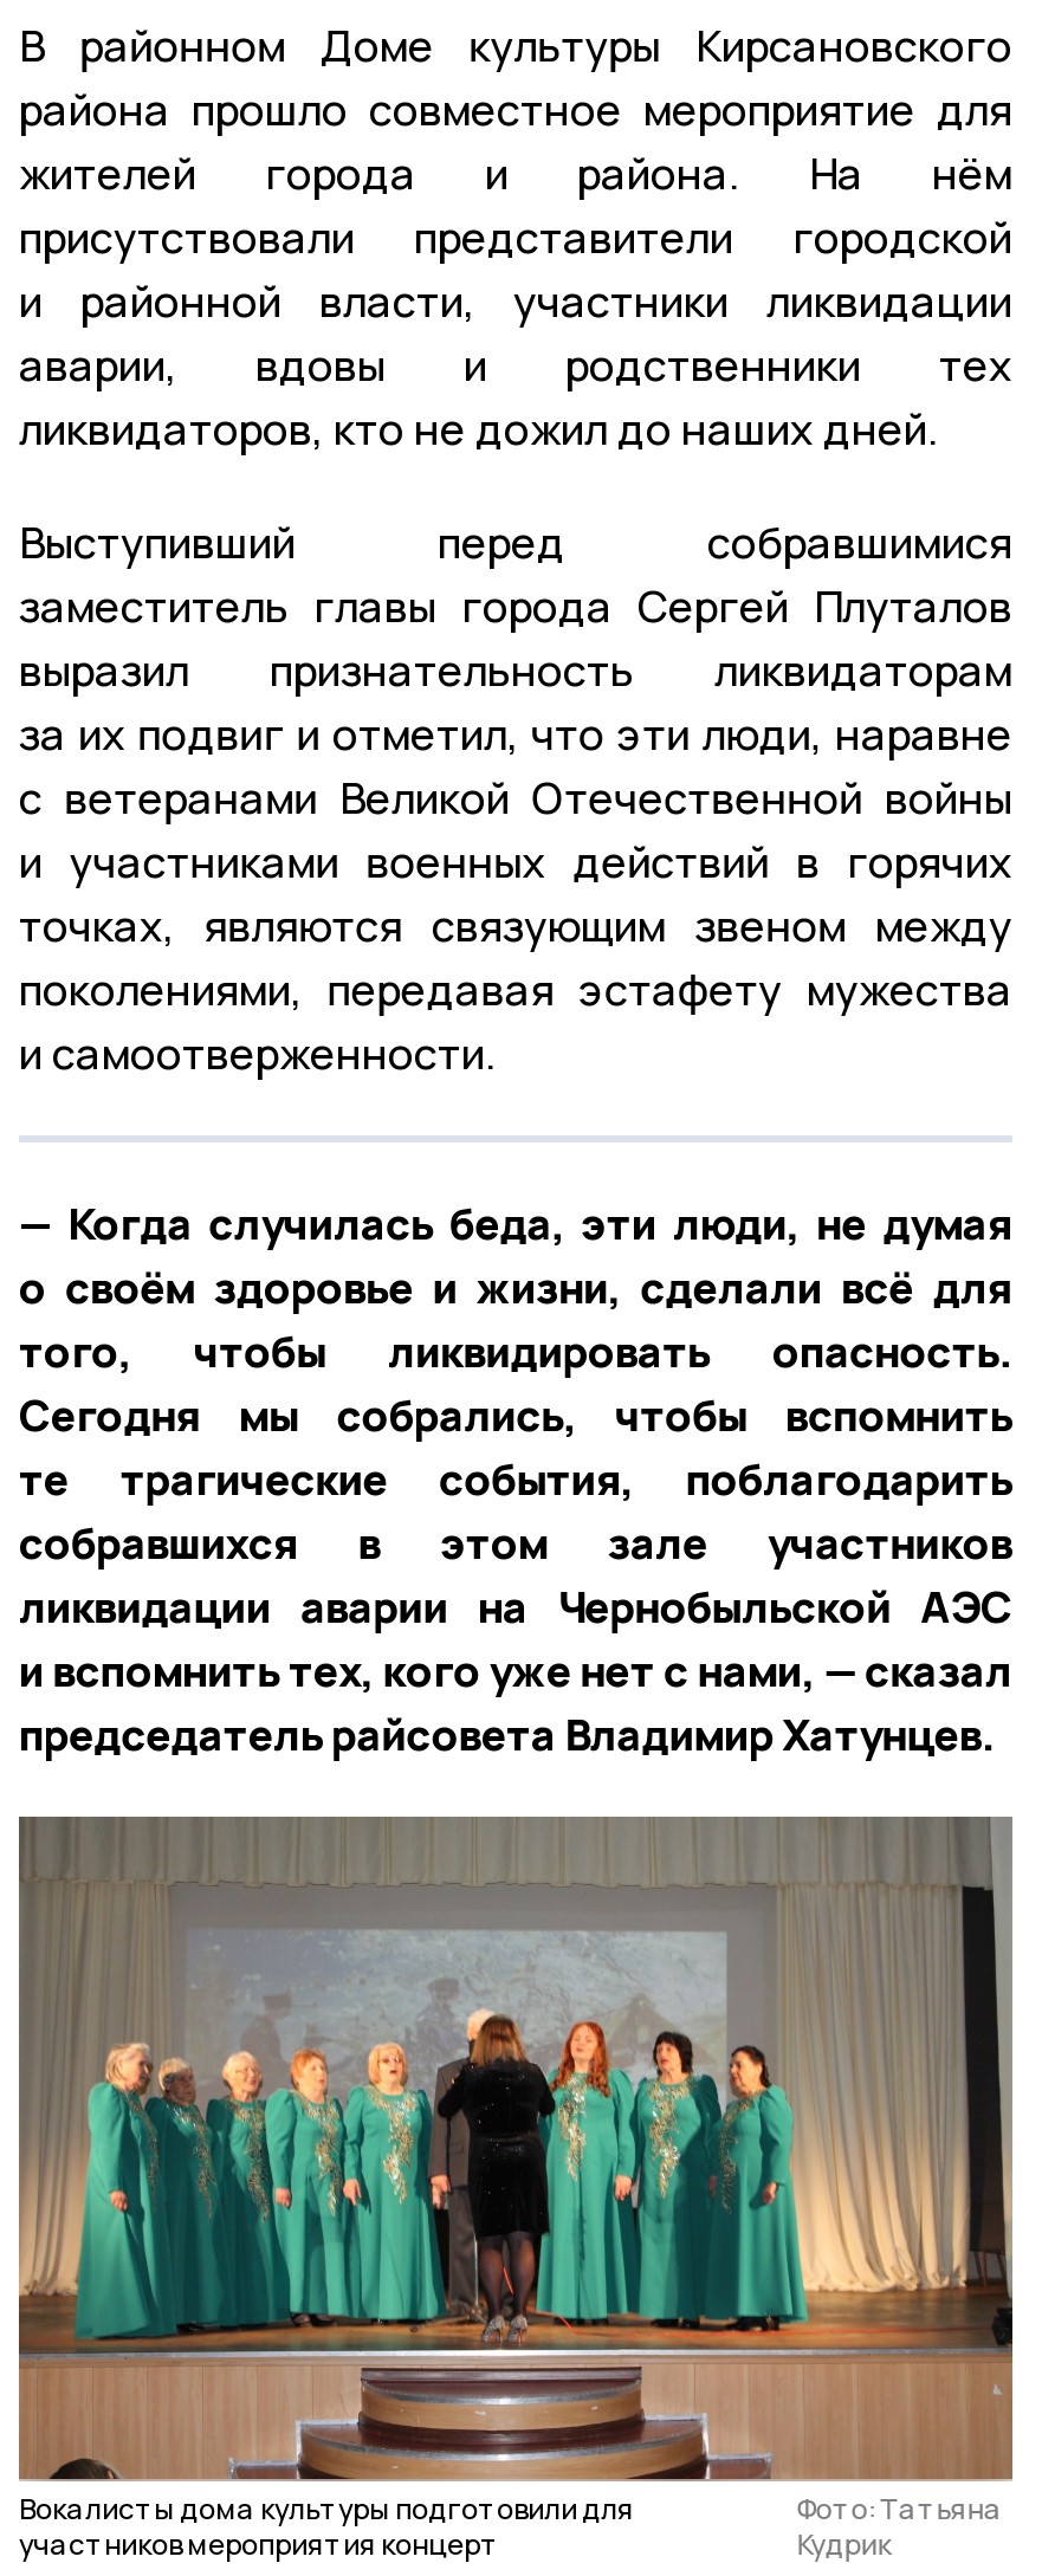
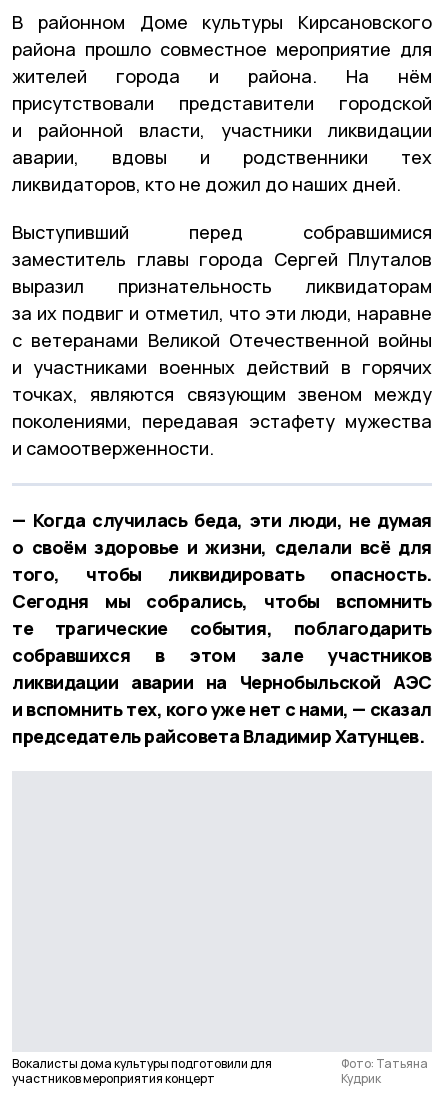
- [image]
